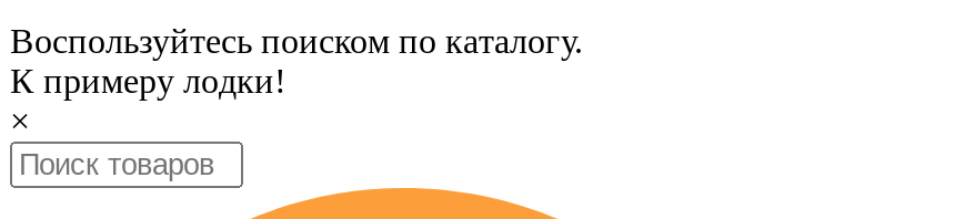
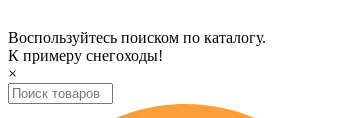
- К примеру лодки!
+ К примеру снегоходы!
